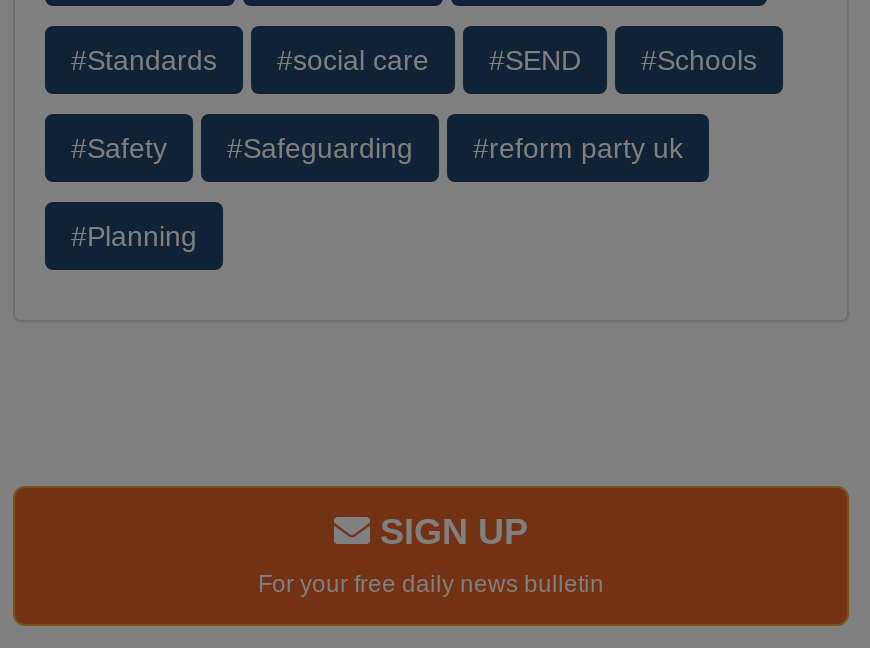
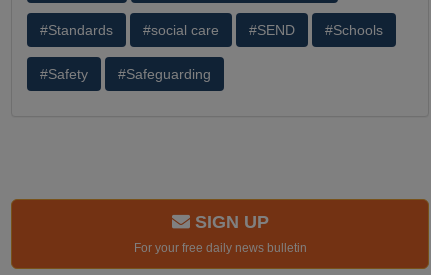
- #reform party uk
- #Planning
